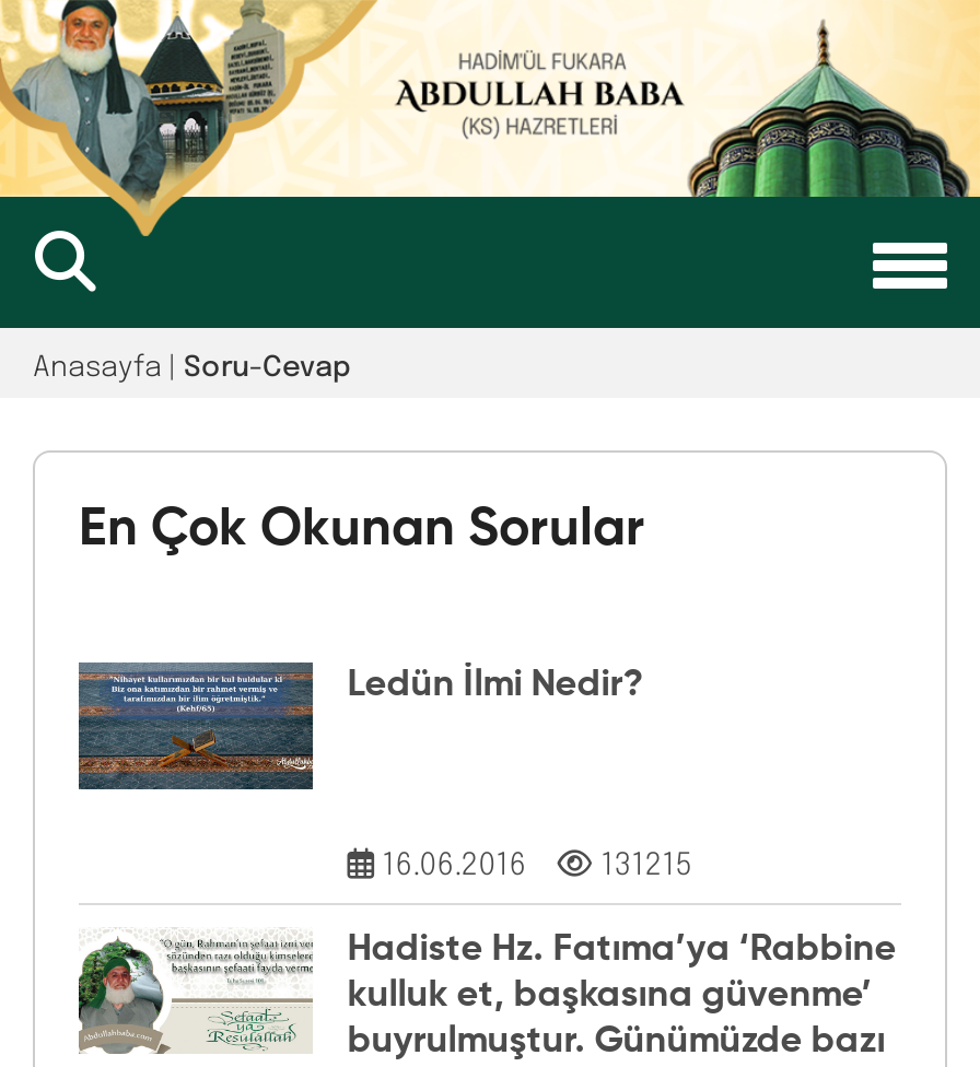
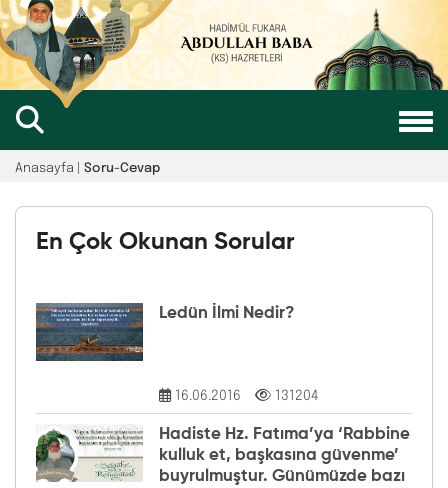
- 16.06.2016 131215
+ 16.06.2016 131204
